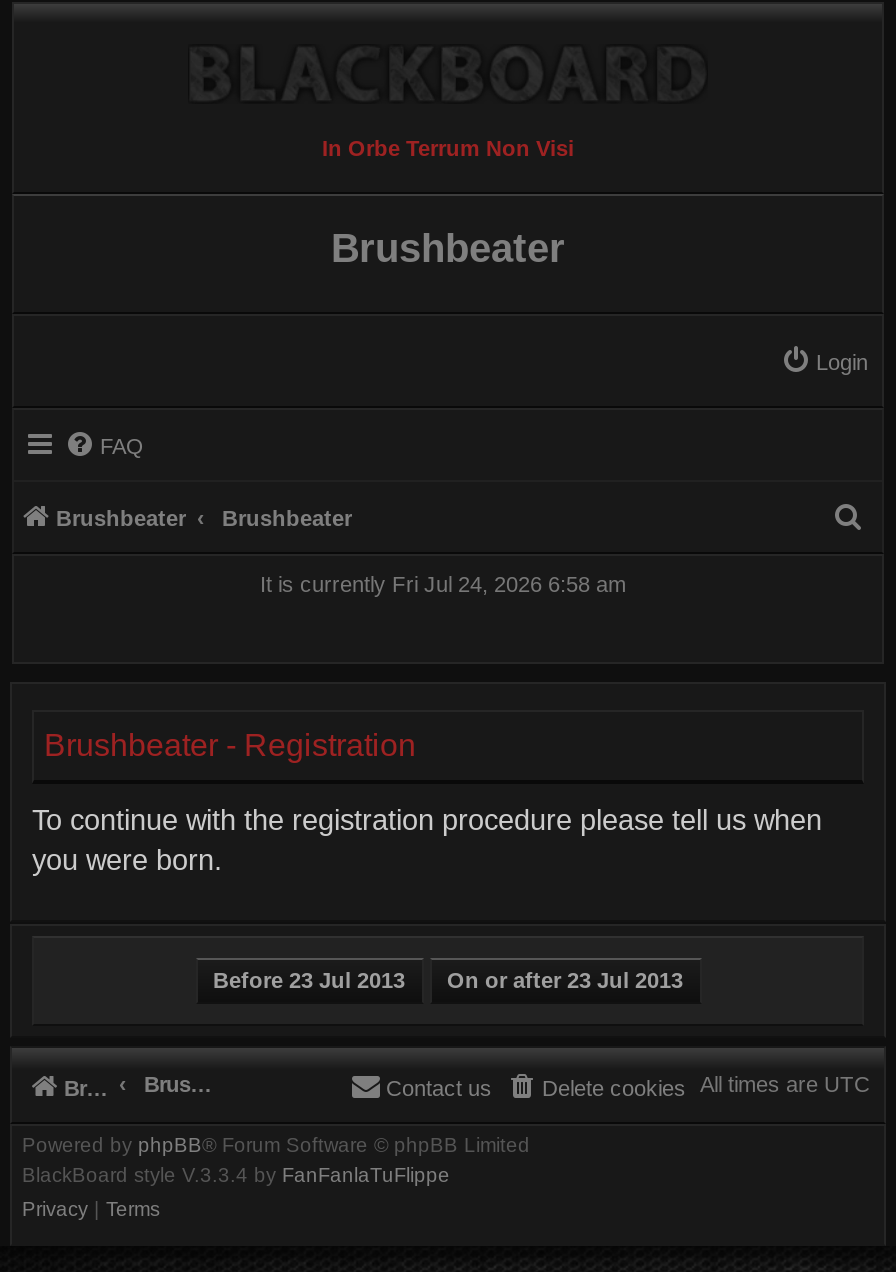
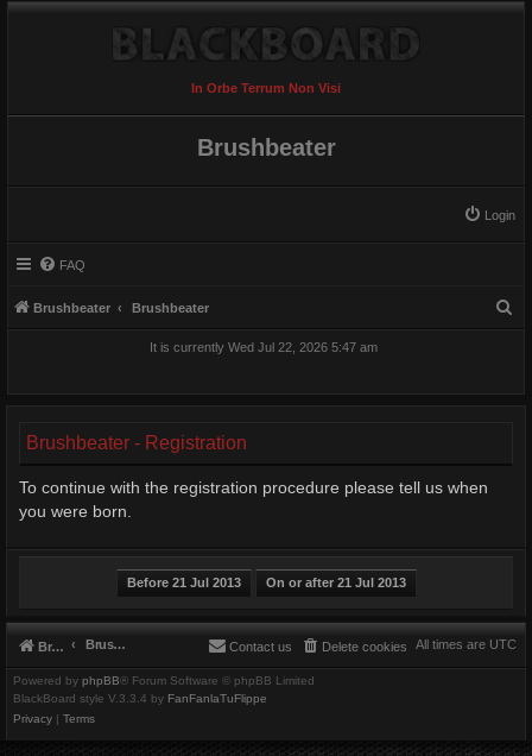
- It is currently Fri Jul 24, 2026 6:58 am
+ It is currently Wed Jul 22, 2026 5:47 am
